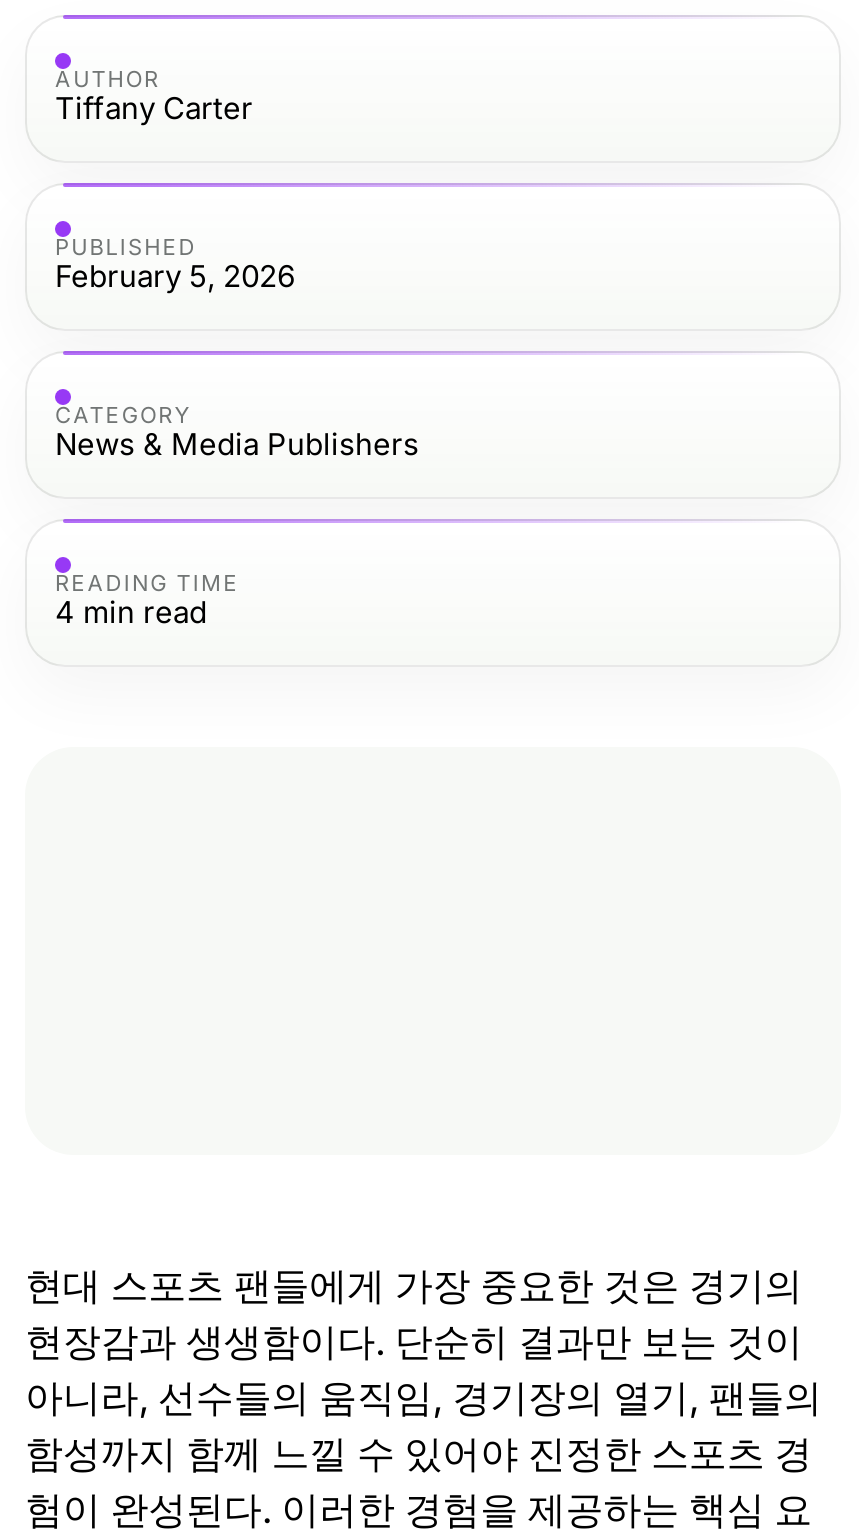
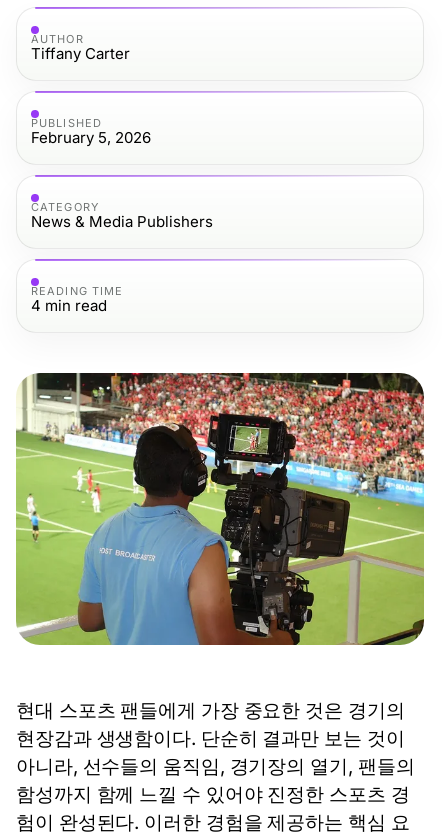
+ [image]
